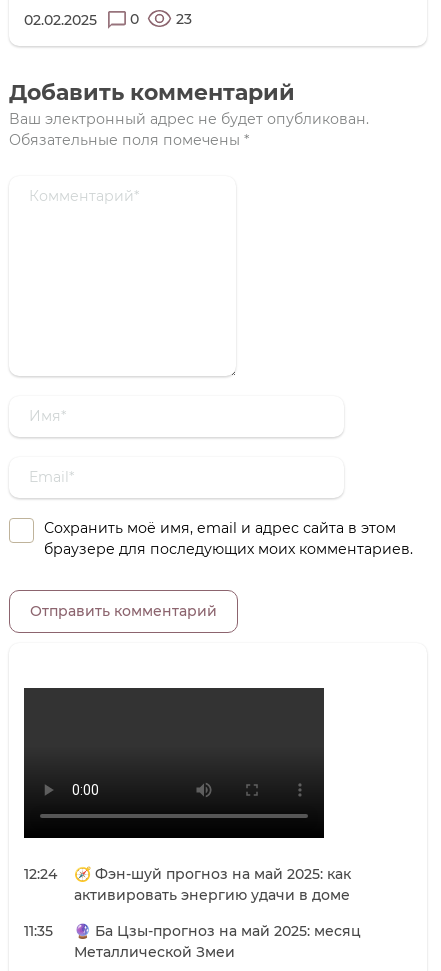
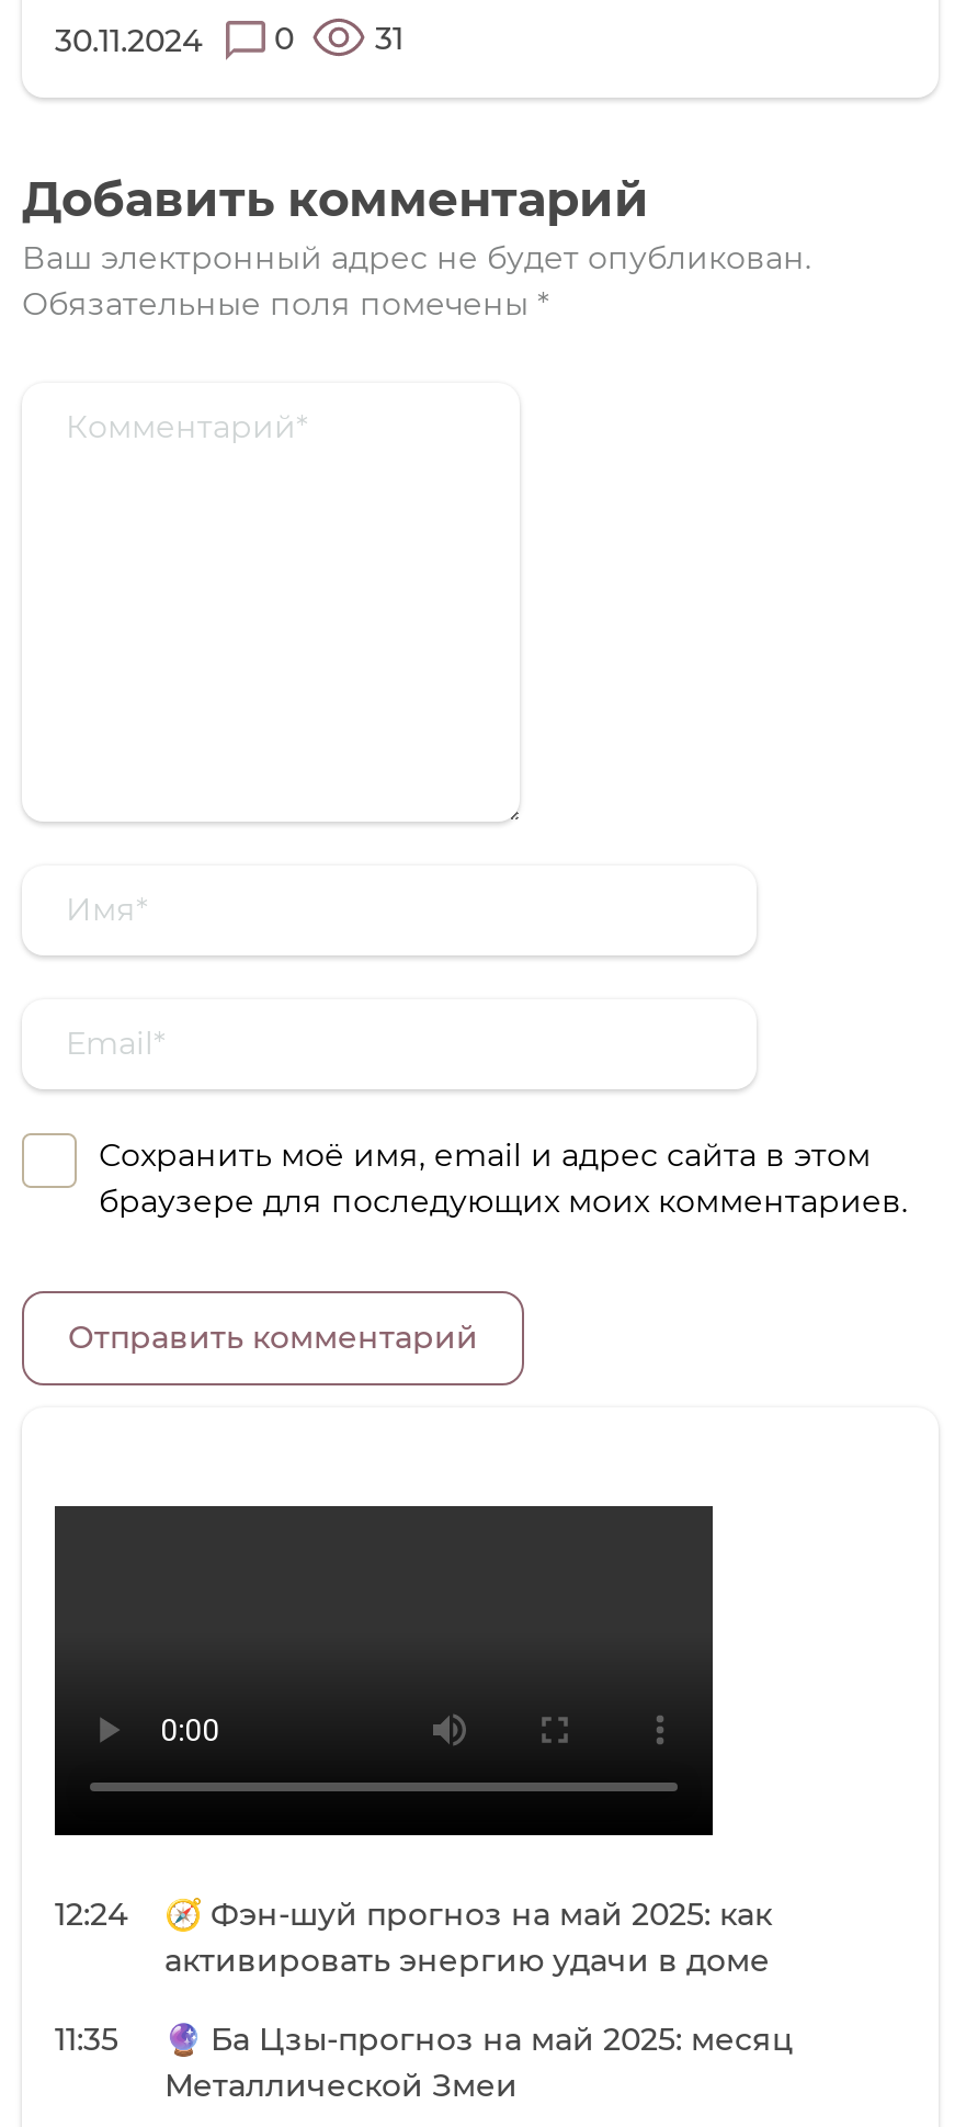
- 02.02.2025
+ 30.11.2024

- 23
+ 31
